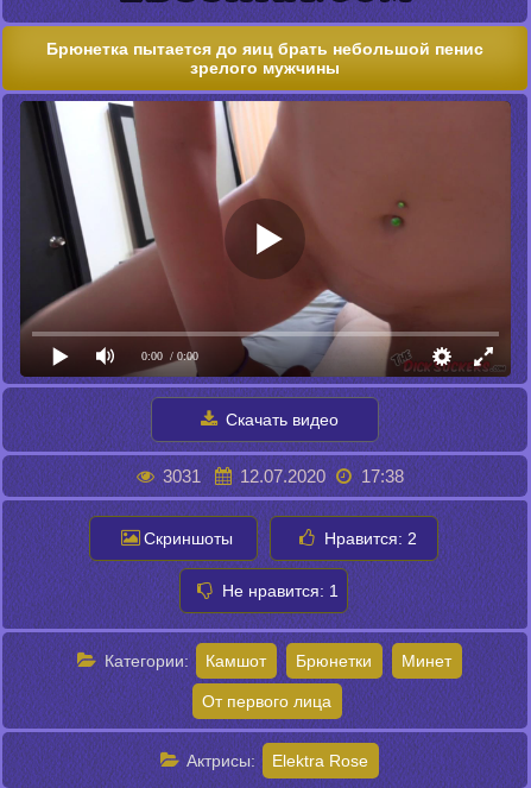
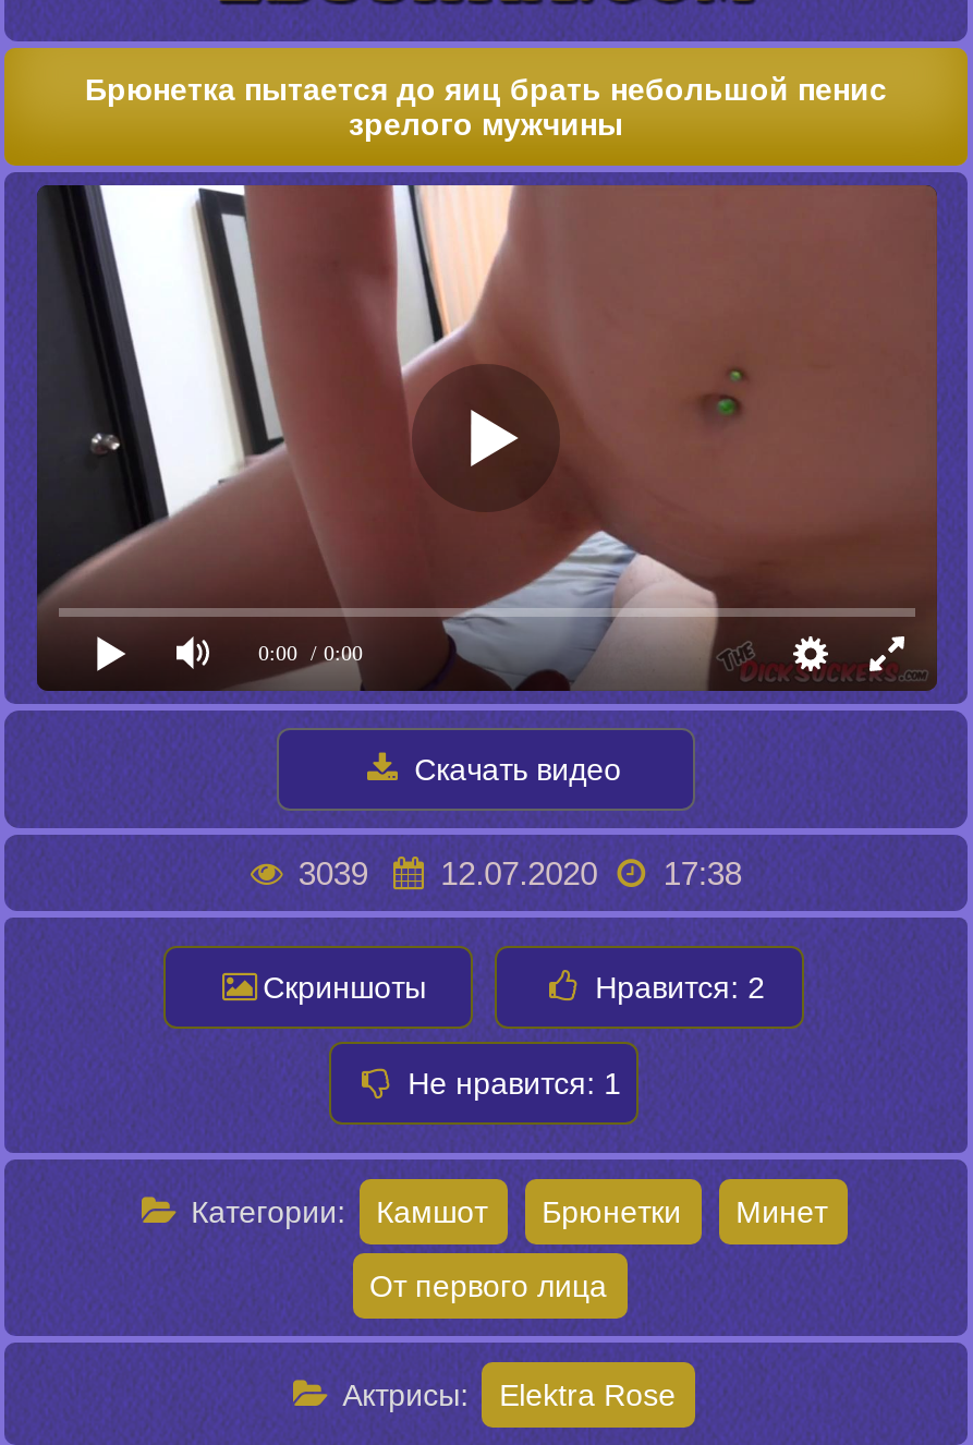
- 3031 12.07.2020 17:38
+ 3039 12.07.2020 17:38
